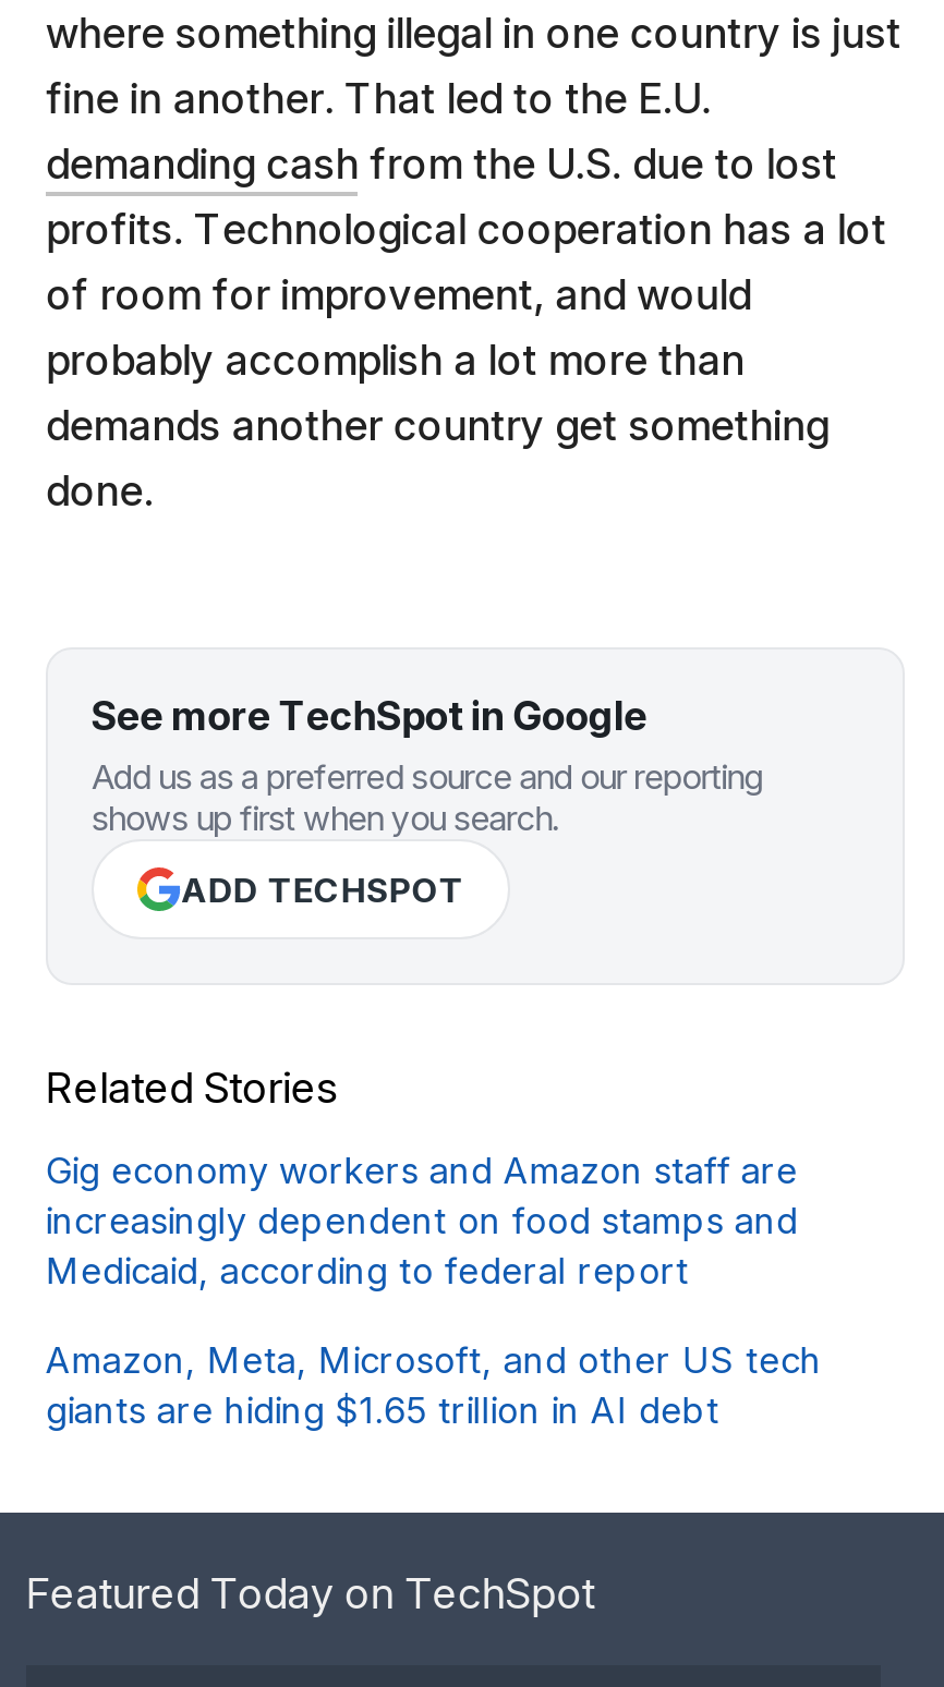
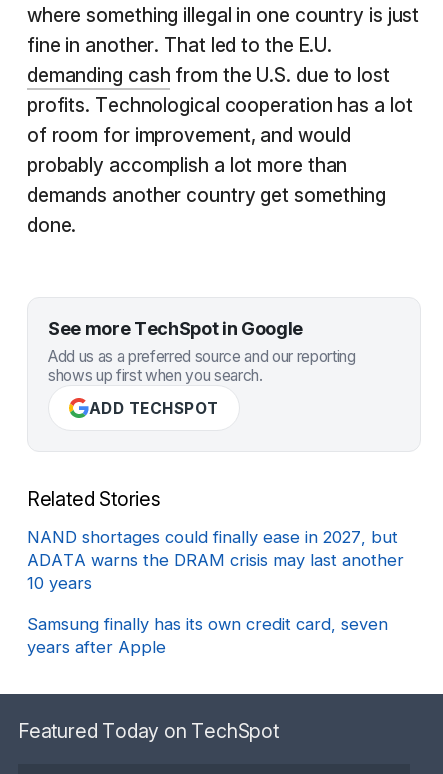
- Gig economy workers and Amazon staff are
- increasingly dependent on food stamps and
- Medicaid, according to federal report
+ NAND shortages could finally ease in 2027, but
+ ADATA warns the DRAM crisis may last another
+ 10 years

- Amazon, Meta, Microsoft, and other US tech
- giants are hiding $1.65 trillion in AI debt
+ Samsung finally has its own credit card, seven
+ years after Apple
